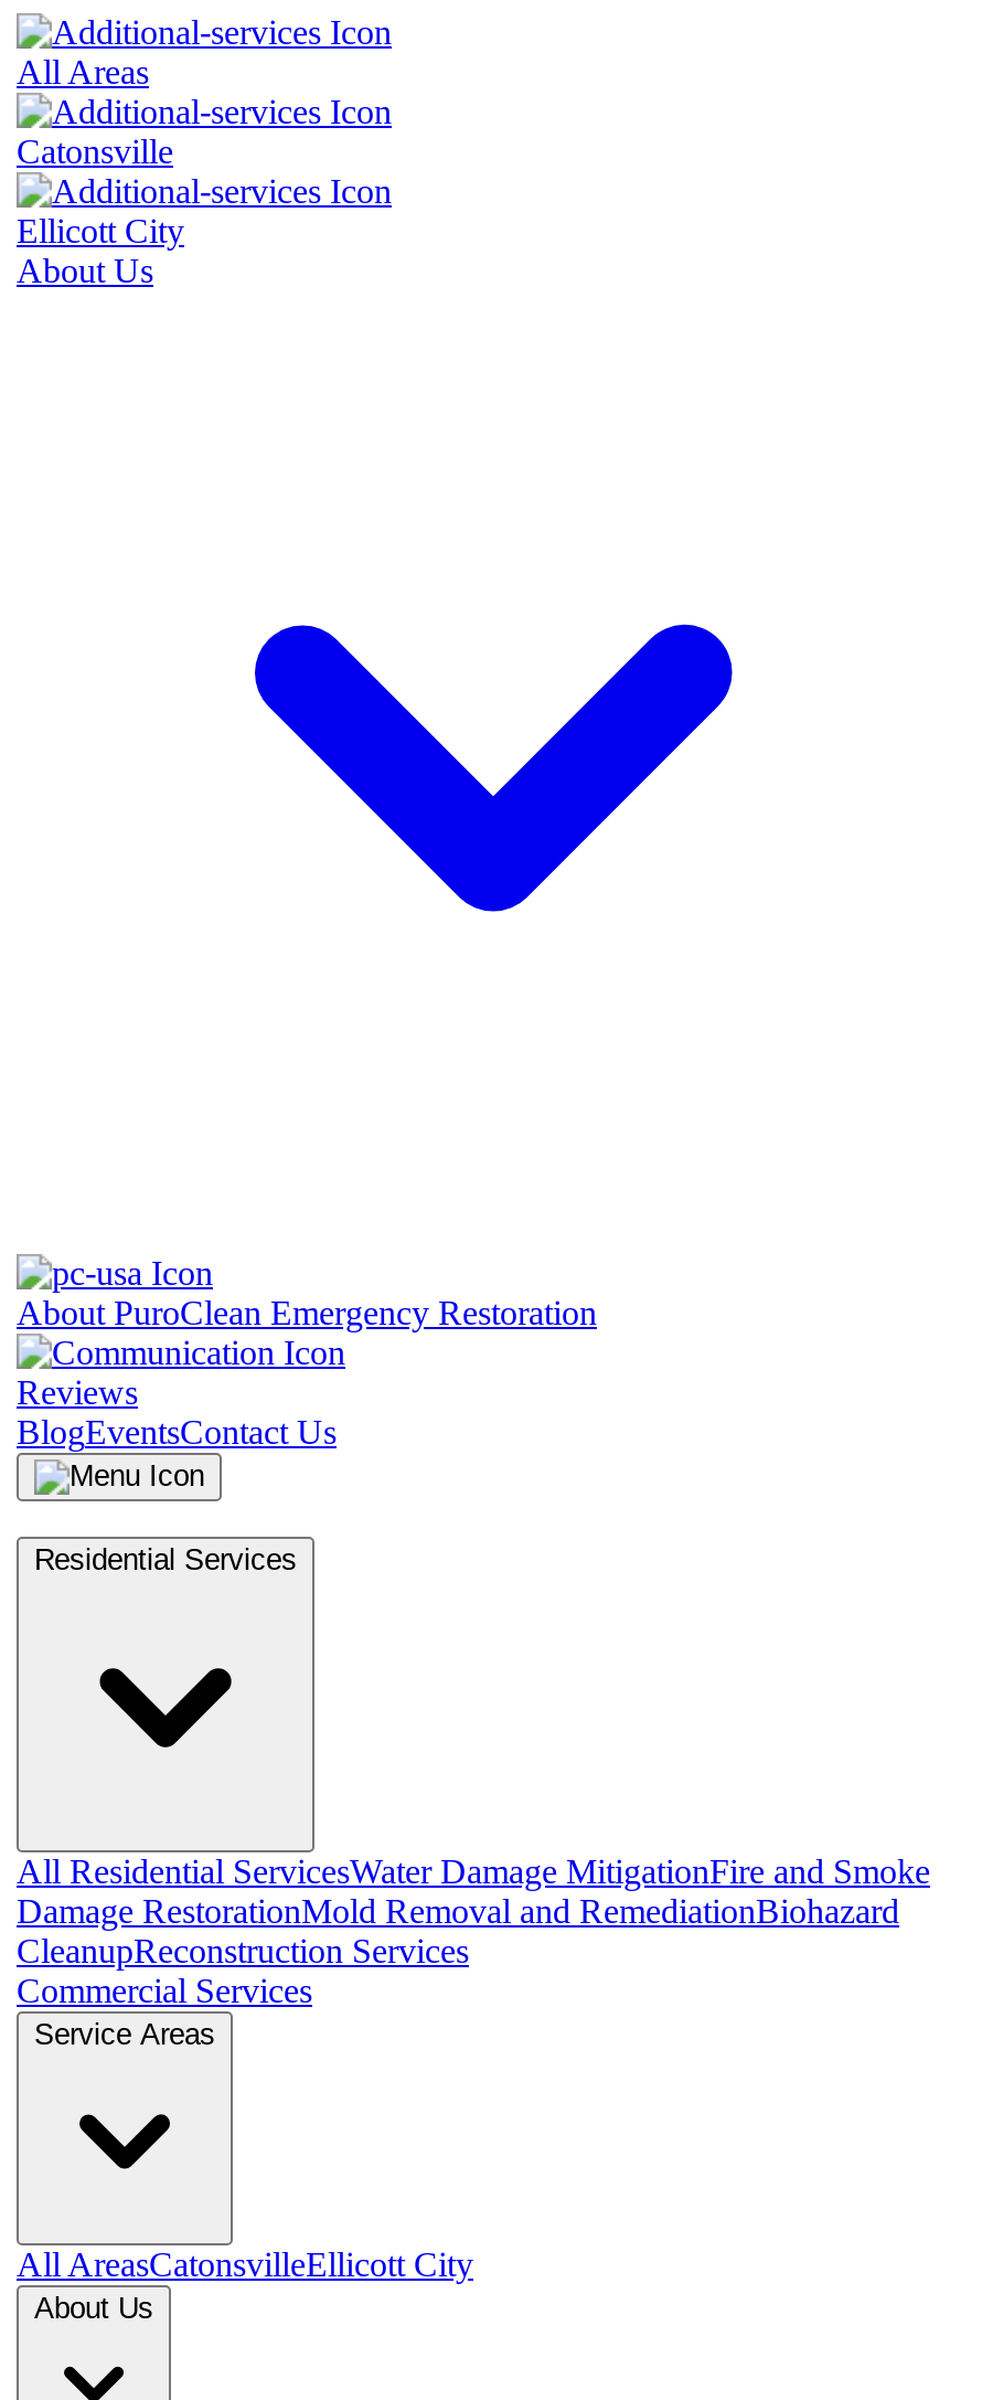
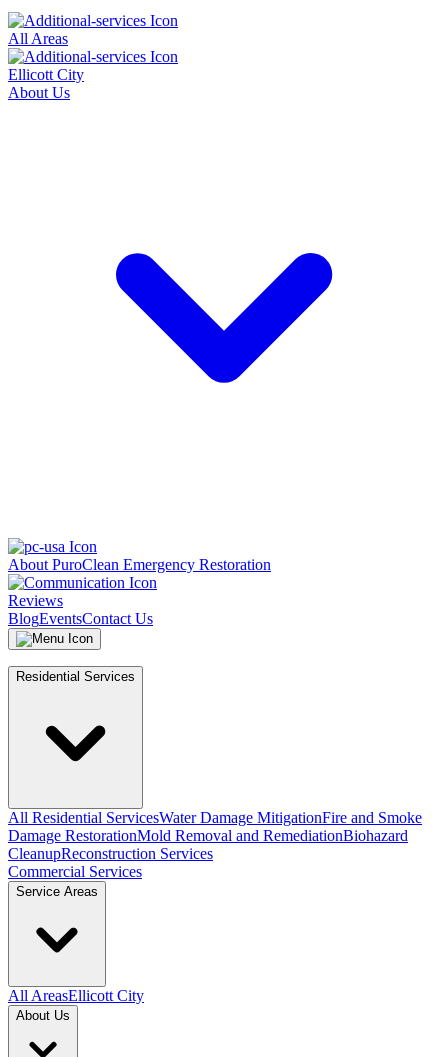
- Catonsville

- All AreasCatonsvilleEllicott City
+ All AreasEllicott City
